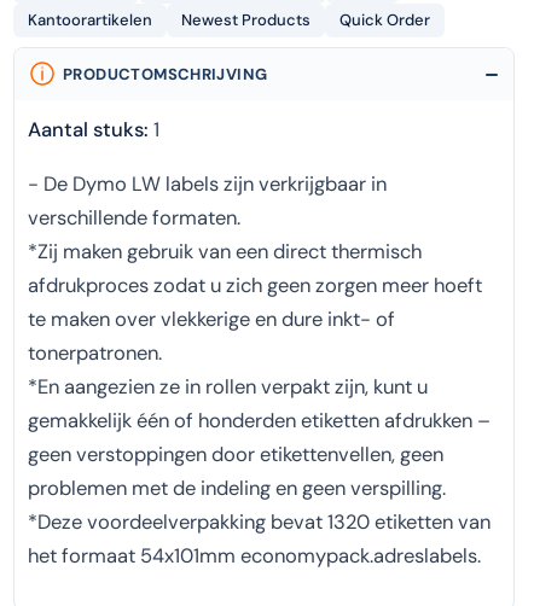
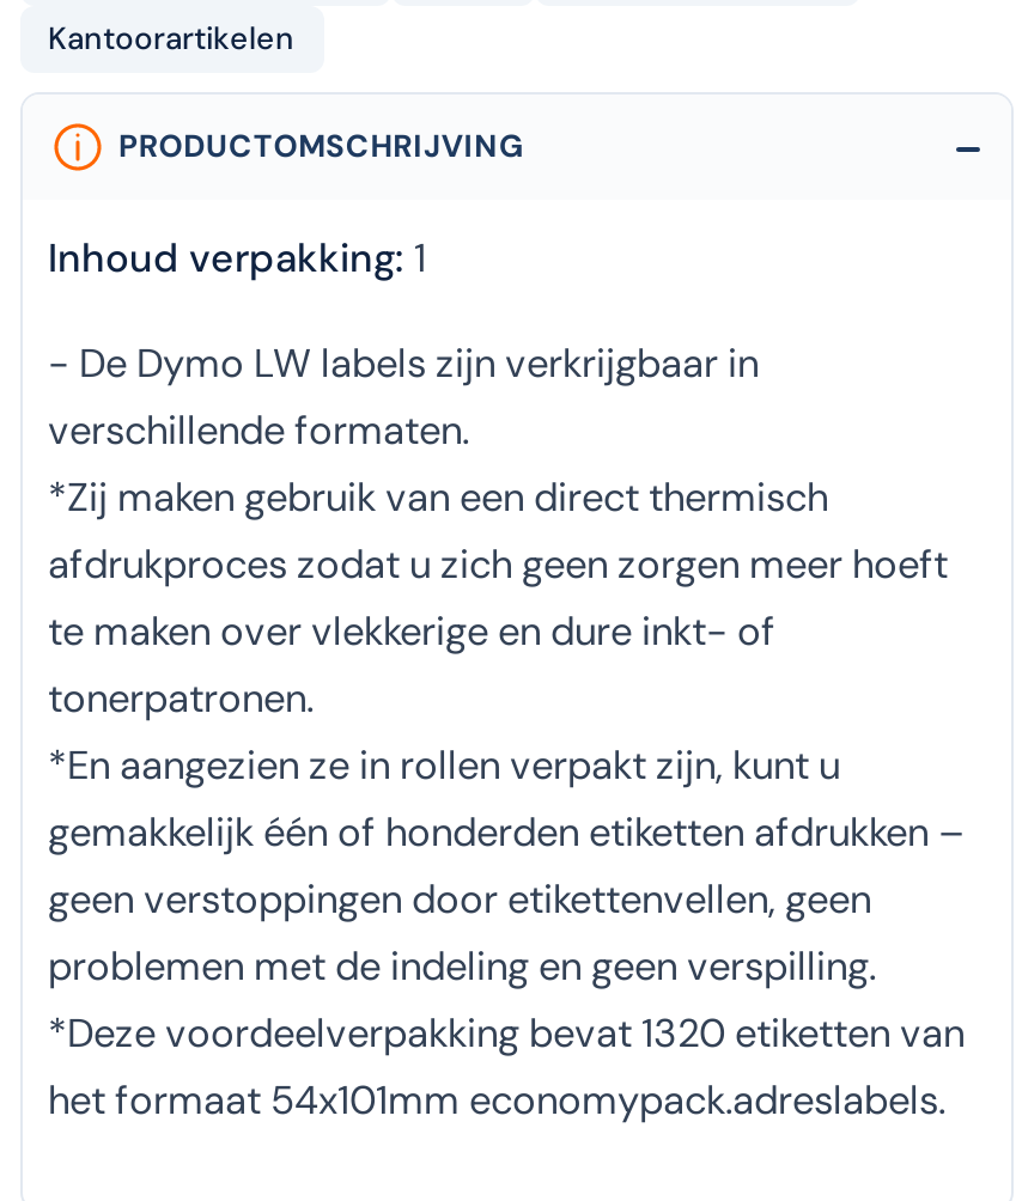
- Newest Products
- Quick Order

- Aantal stuks: 1
+ Inhoud verpakking: 1
